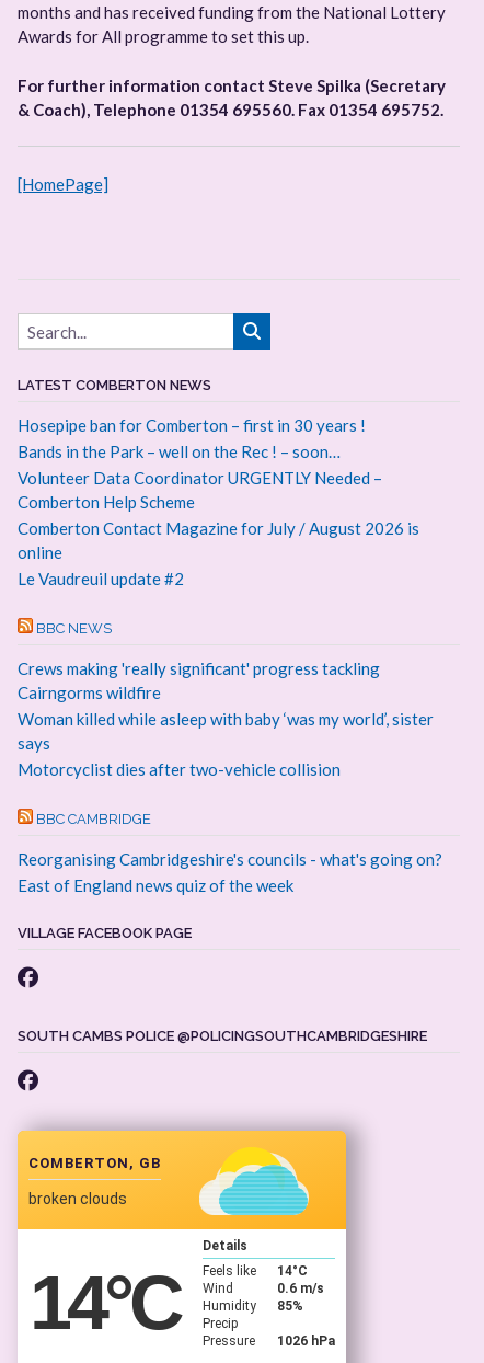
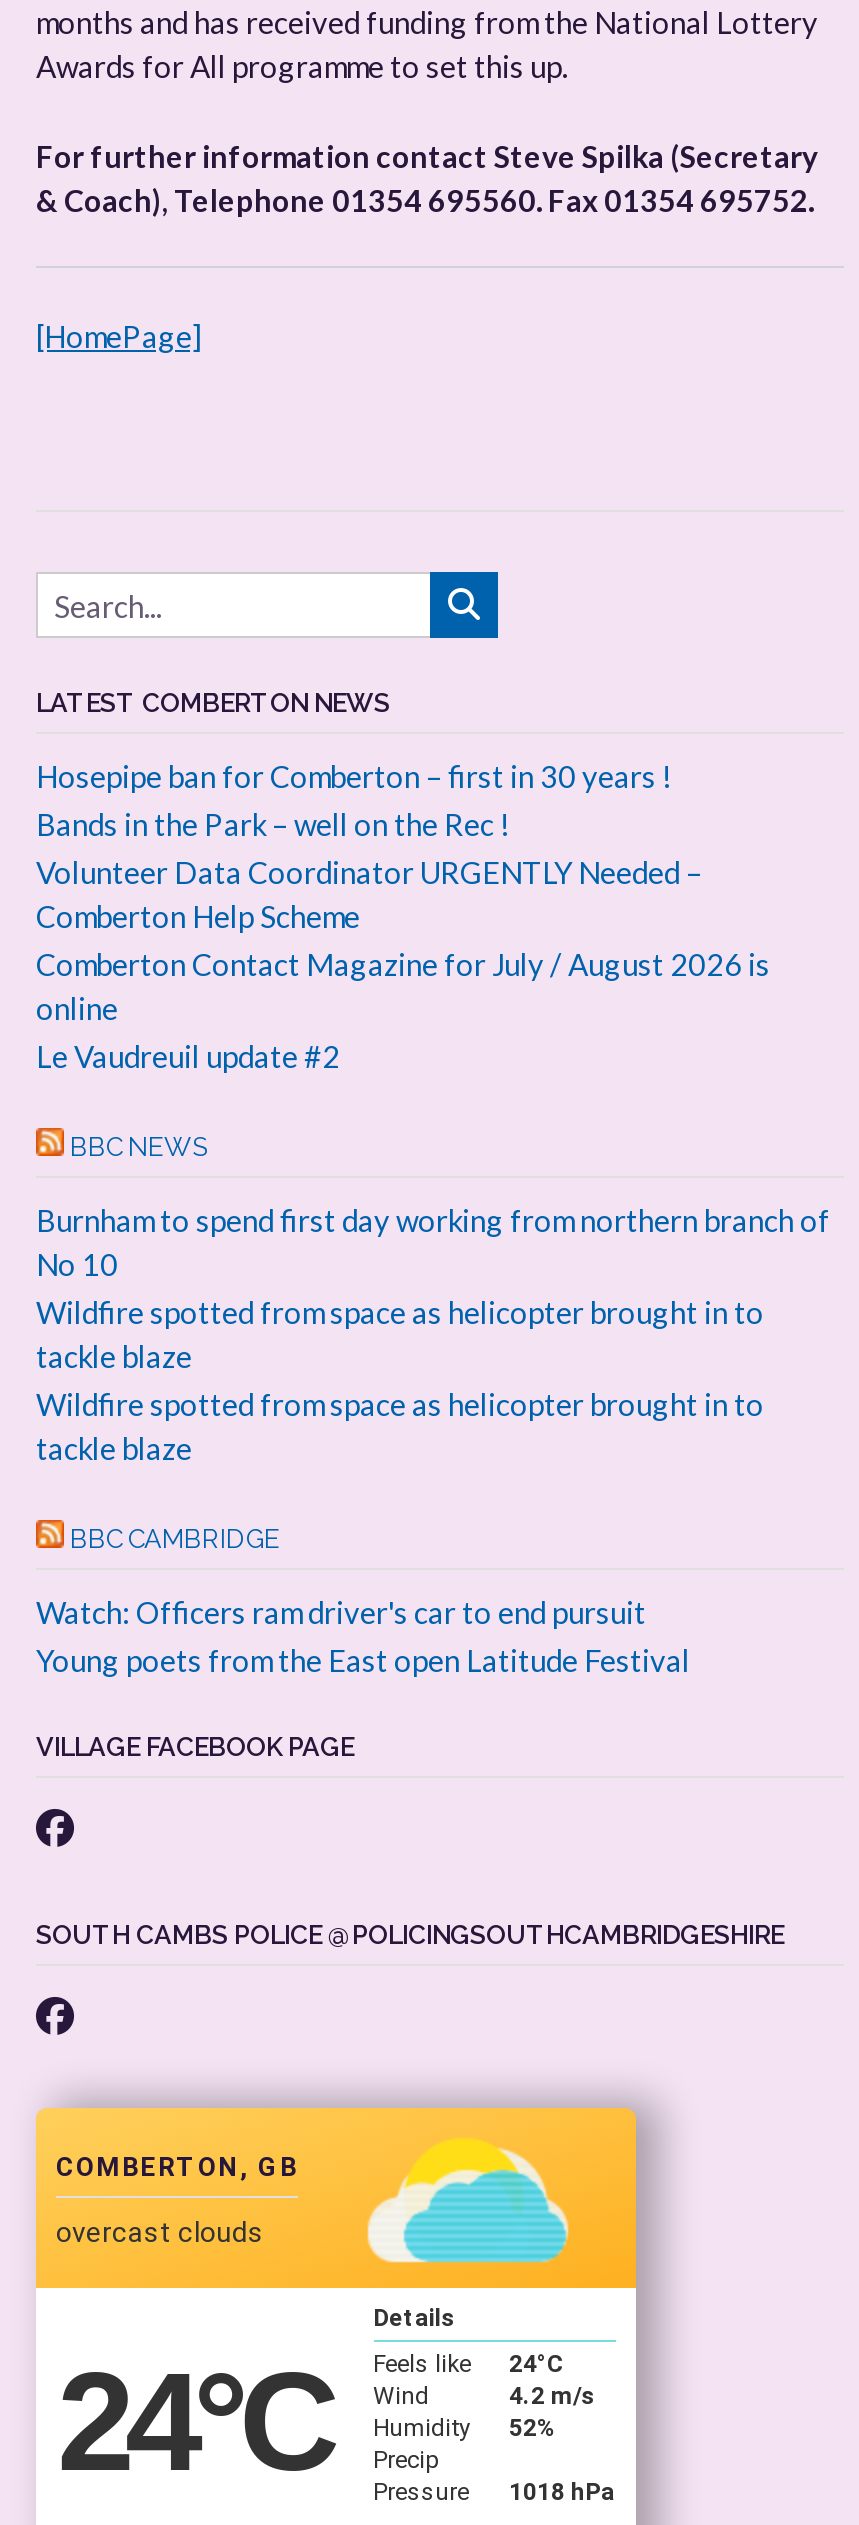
- Bands in the Park – well on the Rec ! – soon…
+ Bands in the Park – well on the Rec !

- Crews making 'really significant' progress tackling
- Cairngorms wildfire
- Woman killed while asleep with baby ‘was my world’, sister
- says
- Motorcyclist dies after two-vehicle collision
+ Burnham to spend first day working from northern branch of
+ No 10
+ Wildfire spotted from space as helicopter brought in to
+ tackle blaze
+ Wildfire spotted from space as helicopter brought in to
+ tackle blaze

- Reorganising Cambridgeshire's councils - what's going on?
- East of England news quiz of the week
+ Watch: Officers ram driver's car to end pursuit
+ Young poets from the East open Latitude Festival

- broken clouds
+ overcast clouds

- 14°C
+ 24°C

- 14°C
+ 24°C

- 0.6 m/s
+ 4.2 m/s

- 85%
+ 52%

- 1026 hPa
+ 1018 hPa
